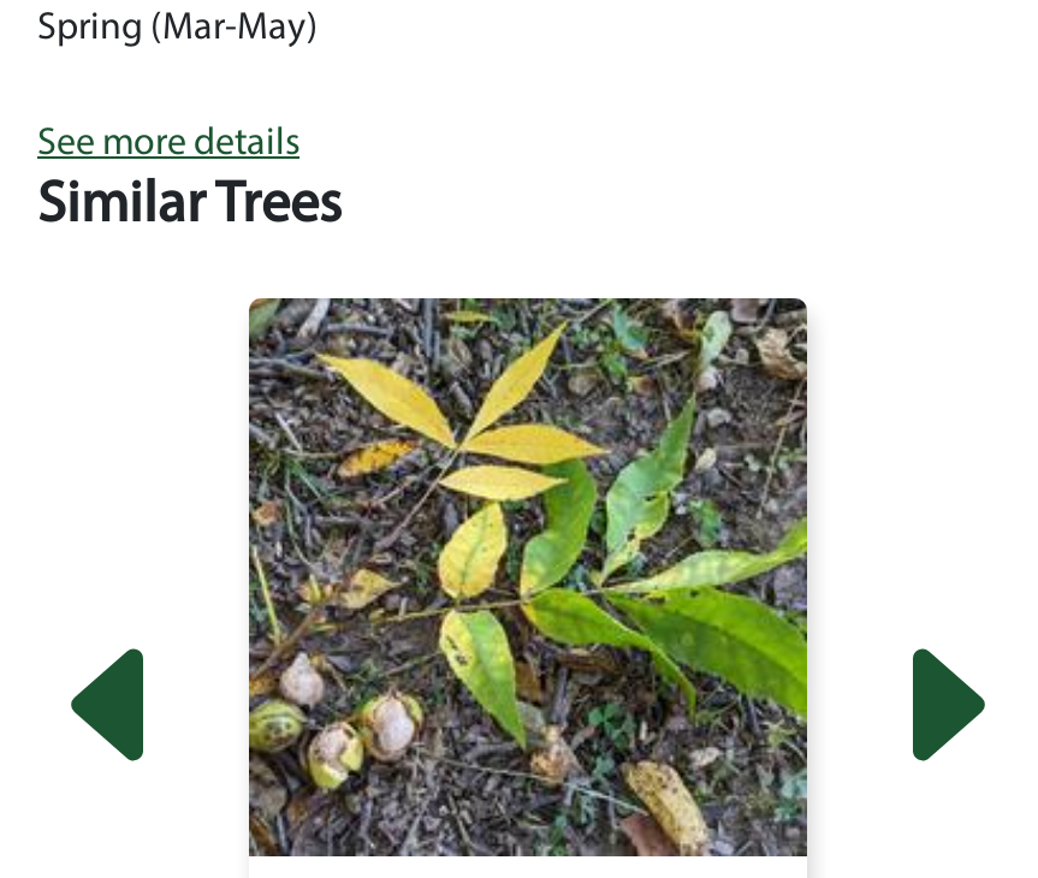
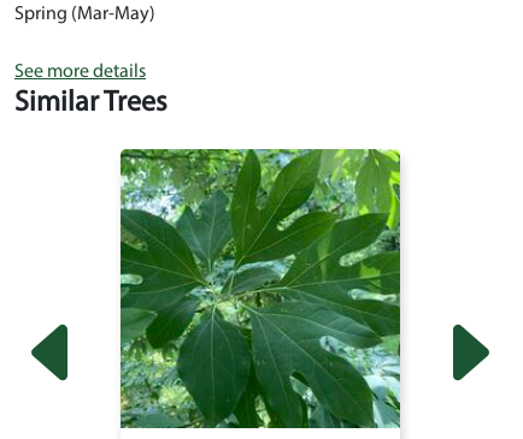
- [image]
+ [image]
